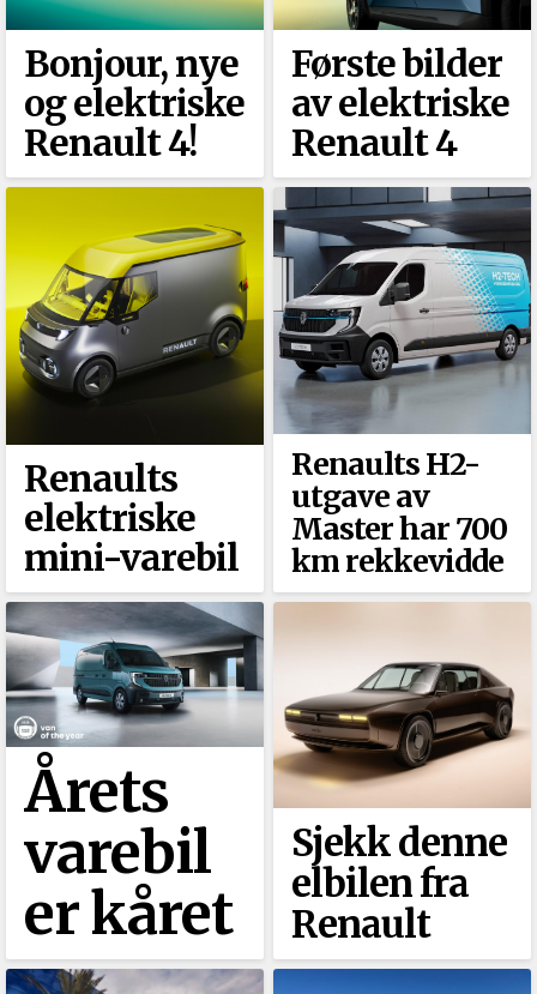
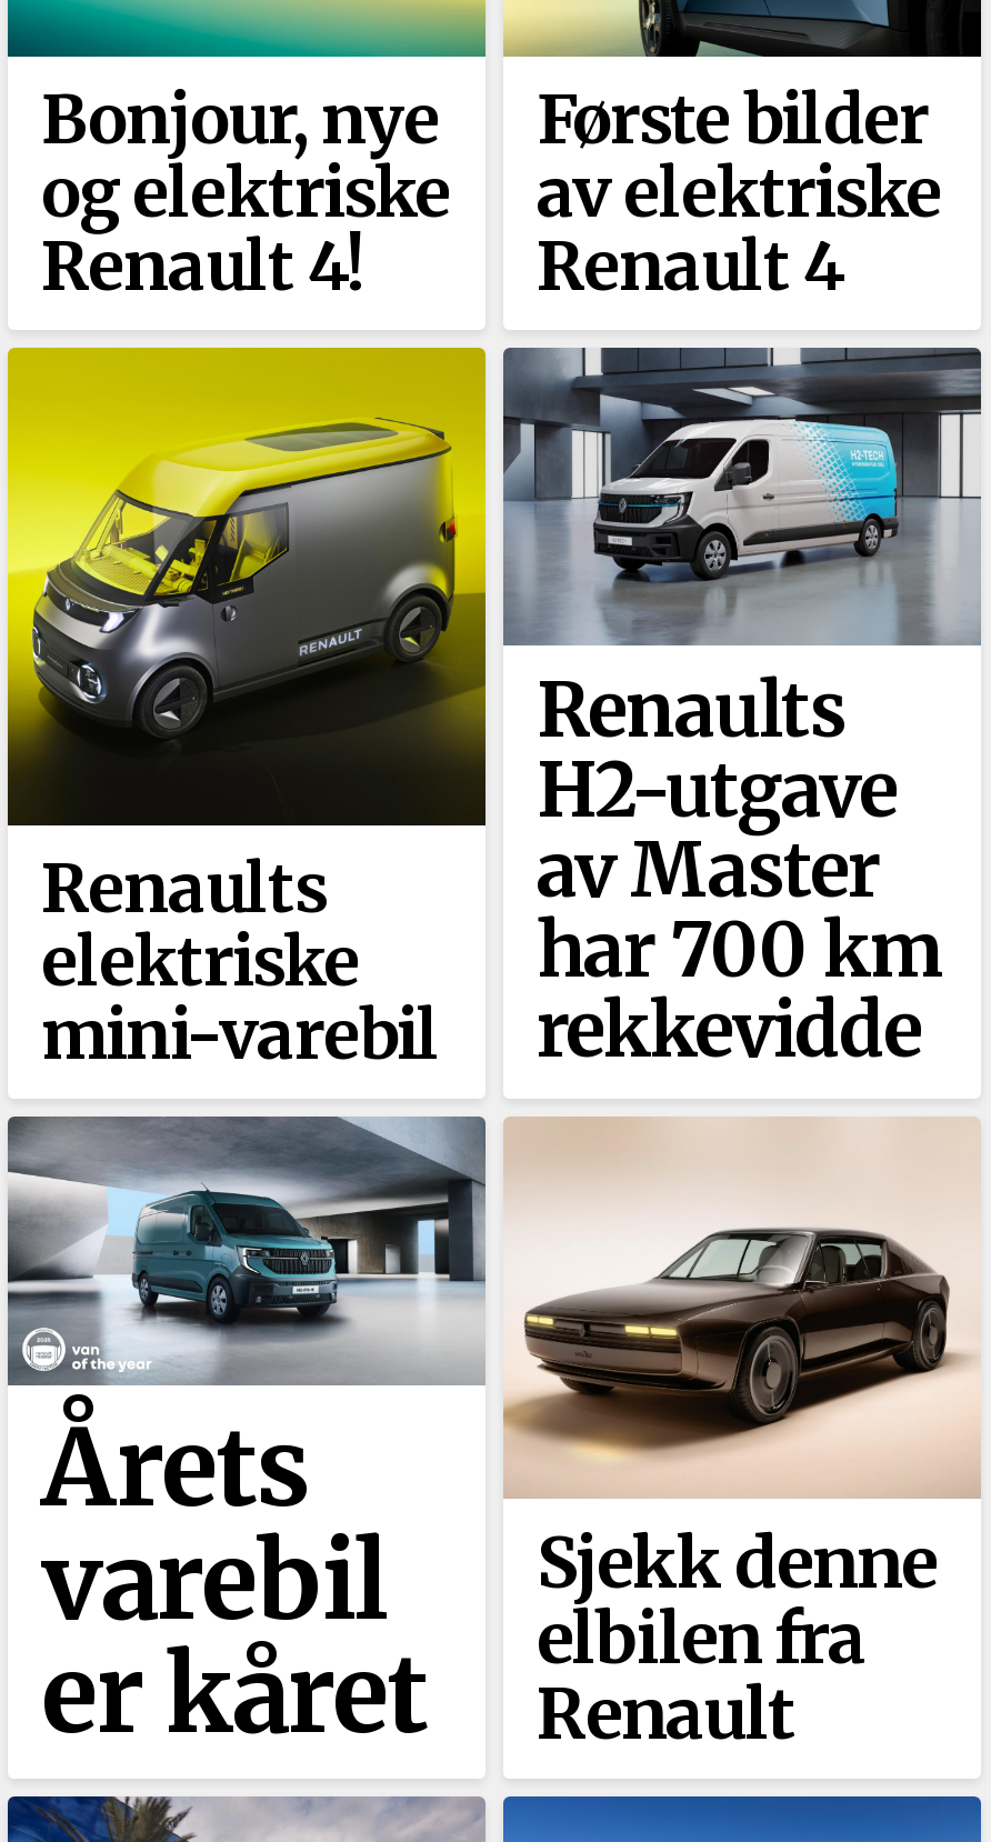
- [image]
+ [image]
